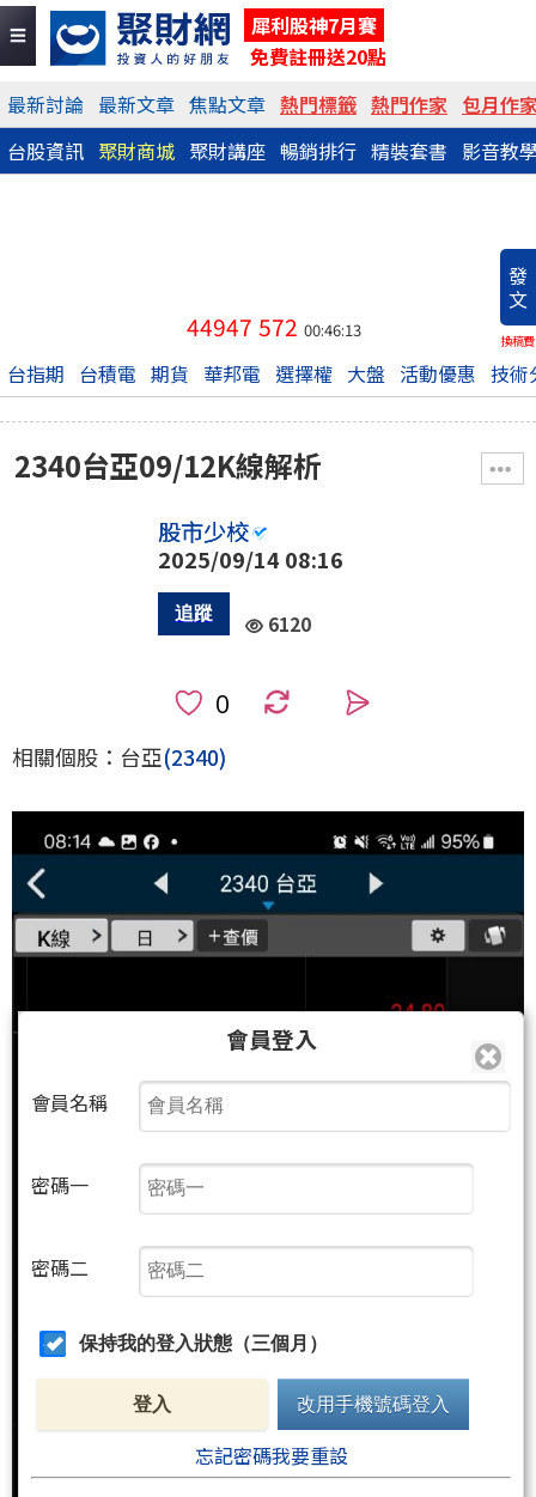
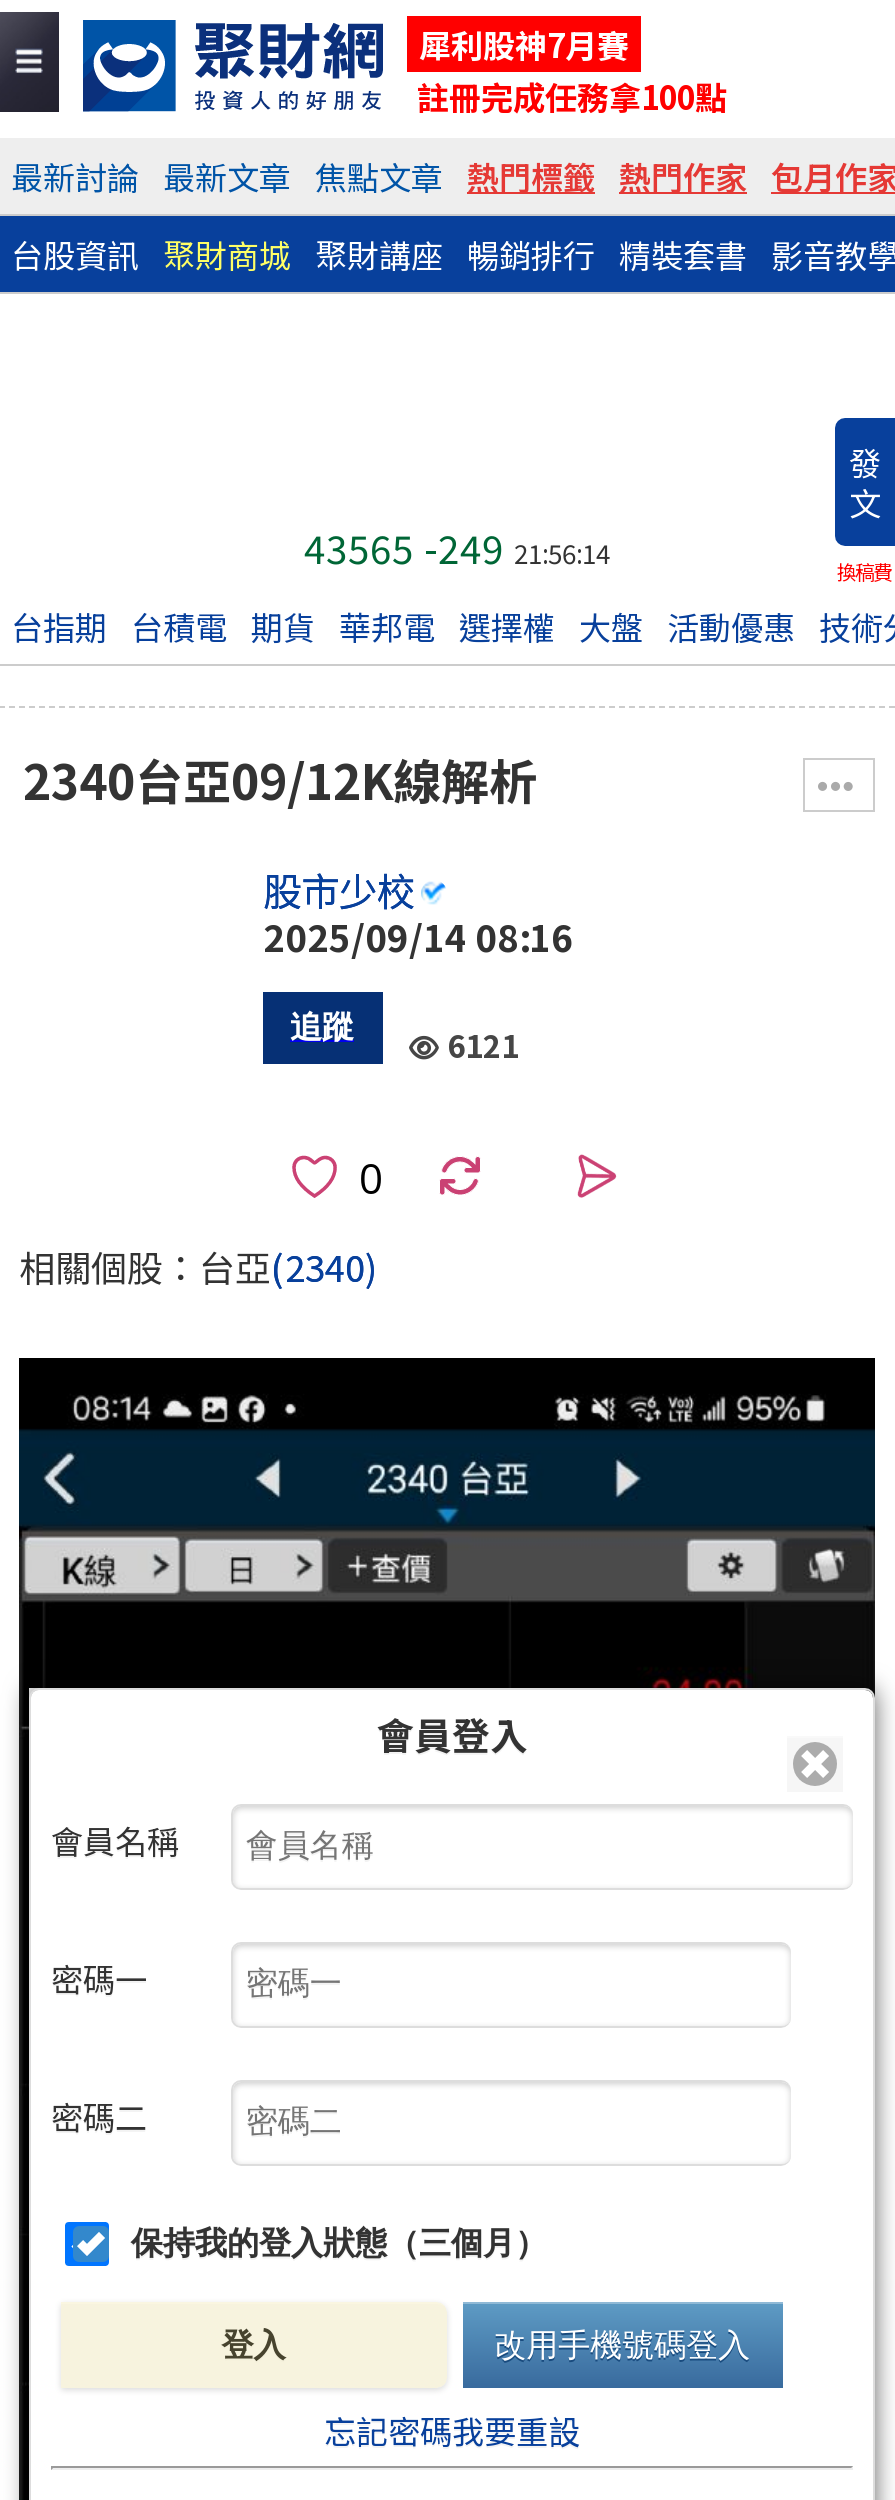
- 免費註冊送20點
+ 註冊完成任務拿100點

- 44947 572 00:46:13
+ 43565 -249 21:56:14

- 6120
+ 6121
